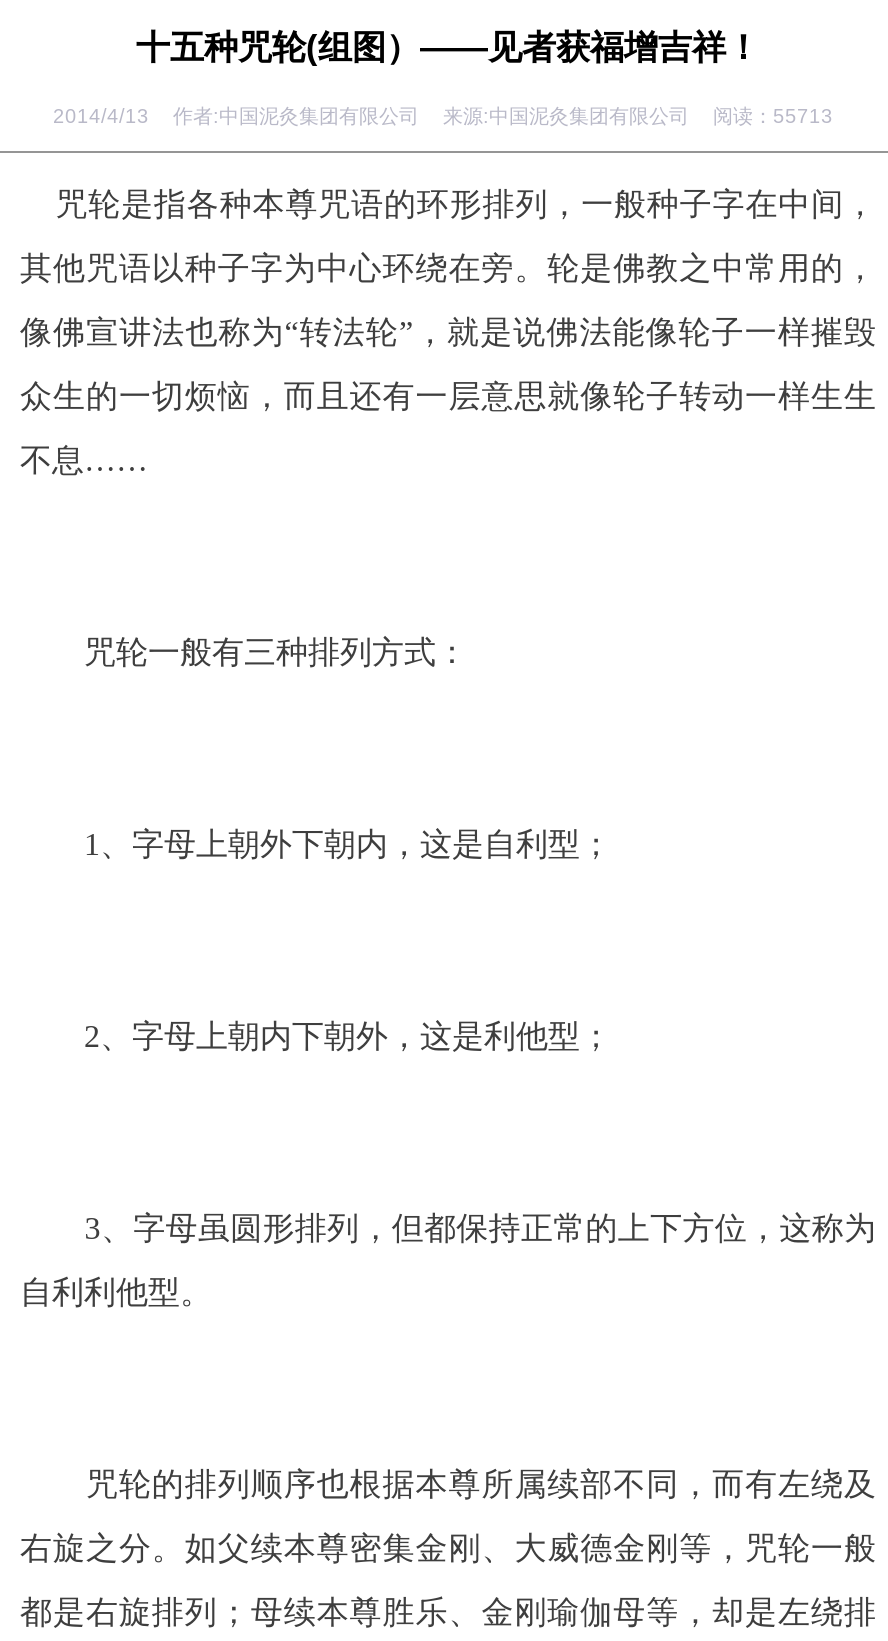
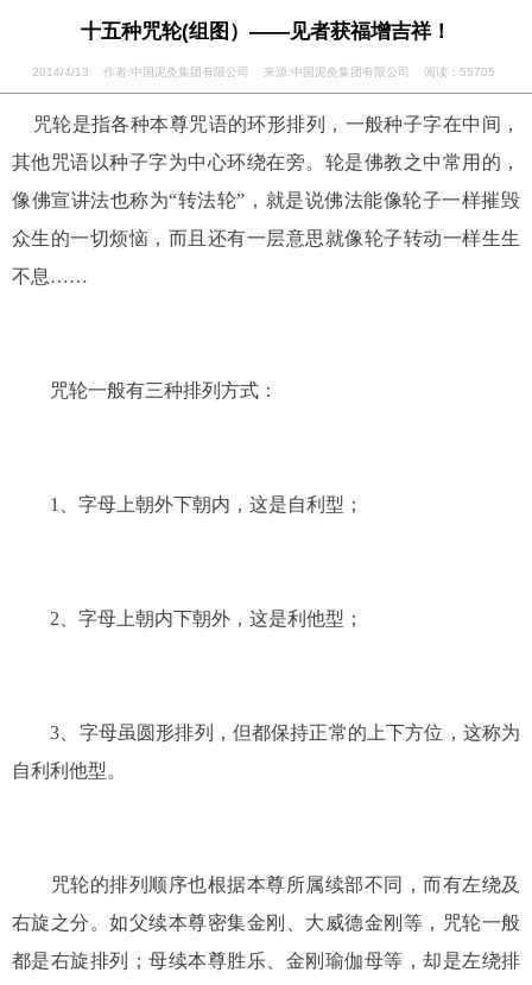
- 2014/4/13 作者:中国泥灸集团有限公司 来源:中国泥灸集团有限公司 阅读：55713
+ 2014/4/13 作者:中国泥灸集团有限公司 来源:中国泥灸集团有限公司 阅读：55705
